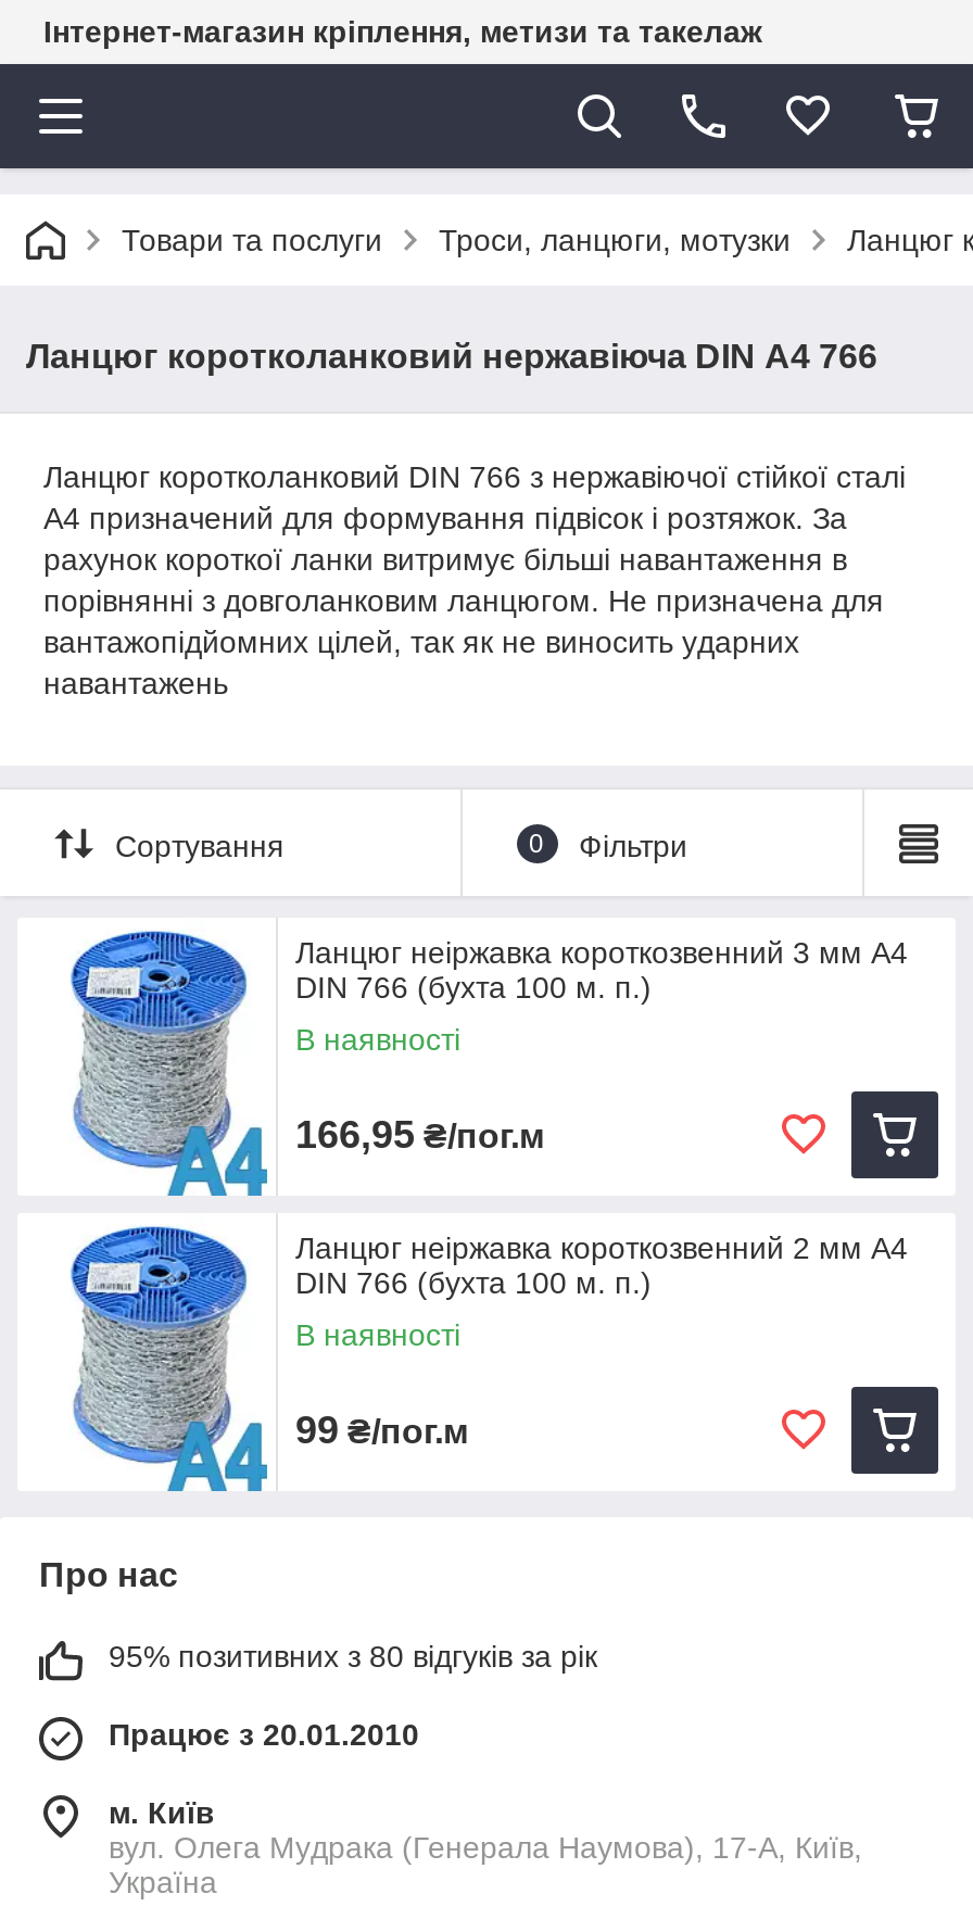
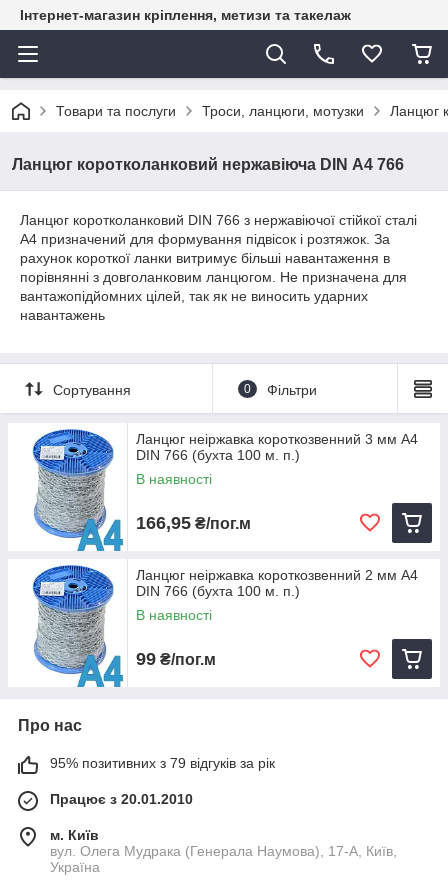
- 95% позитивних з 80 відгуків за рік
+ 95% позитивних з 79 відгуків за рік
